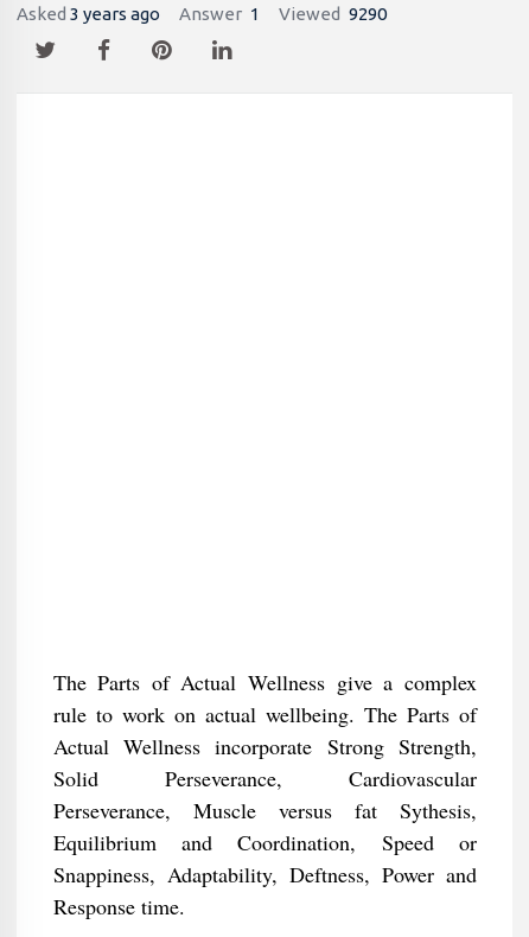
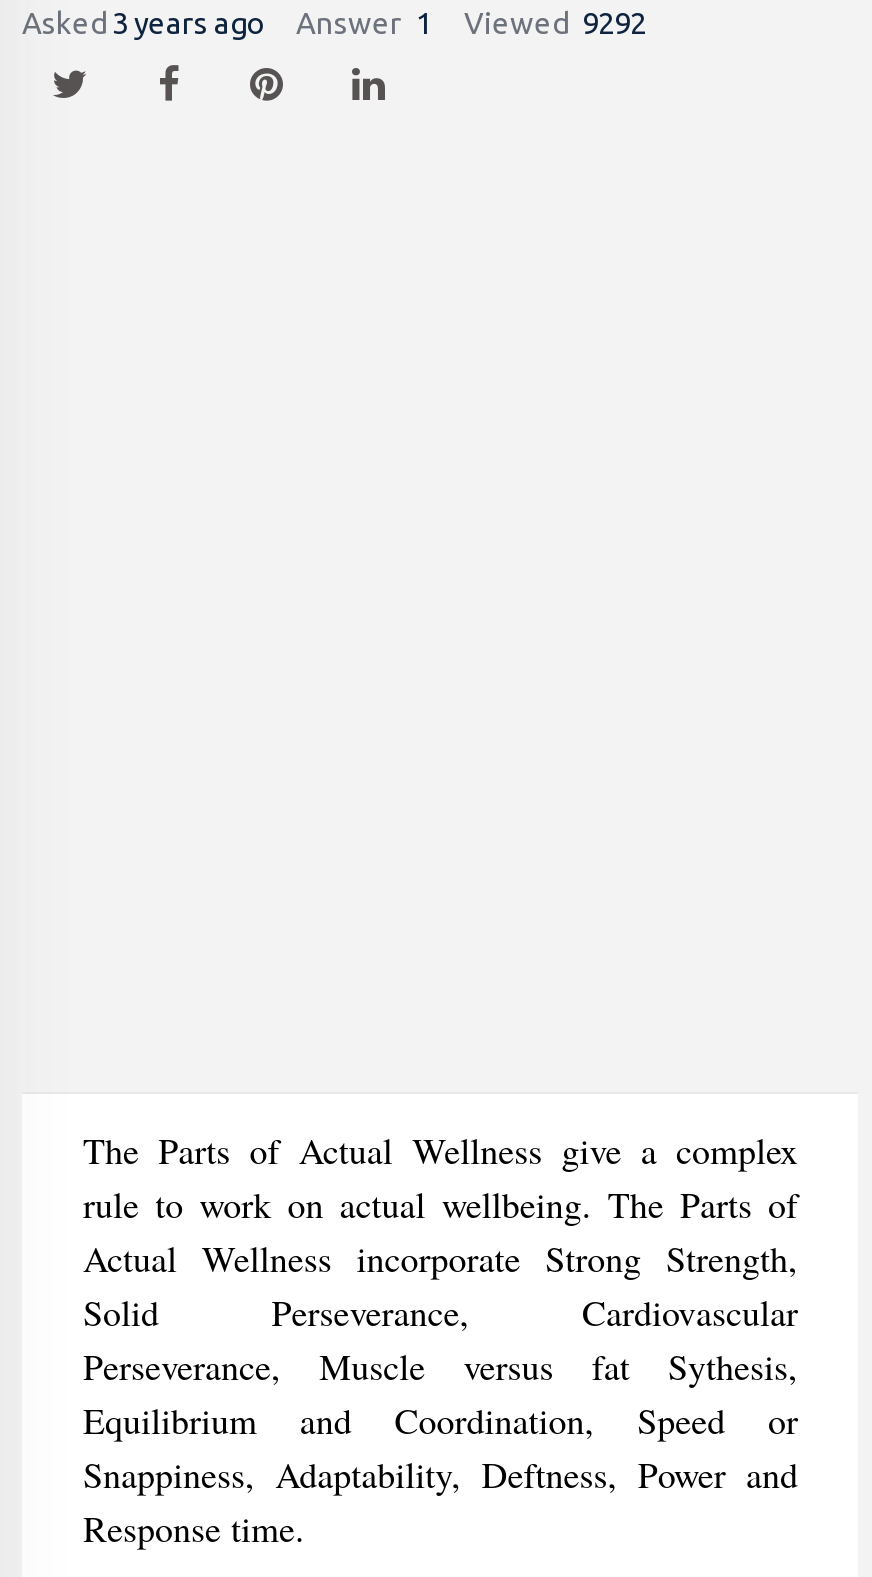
- Asked 3 years ago Answer 1 Viewed 9290
+ Asked 3 years ago Answer 1 Viewed 9292
